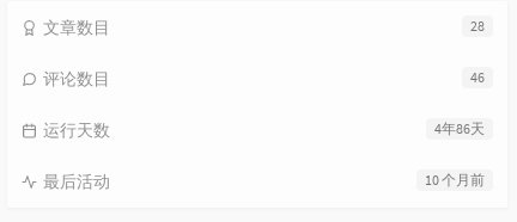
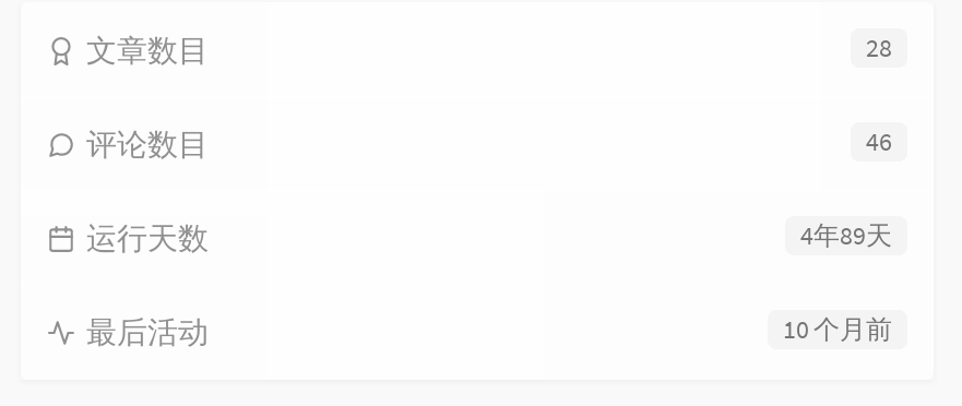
- 4年86天
+ 4年89天
